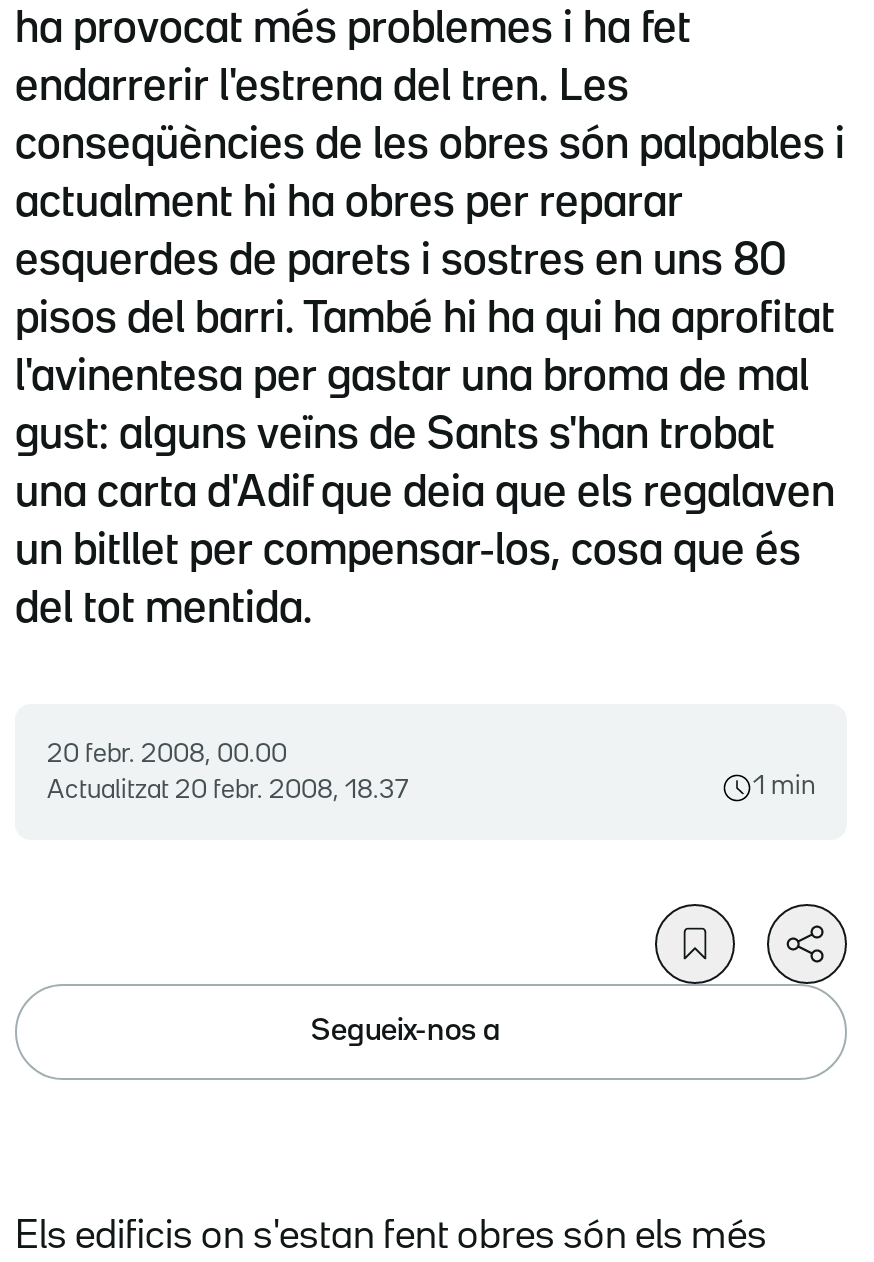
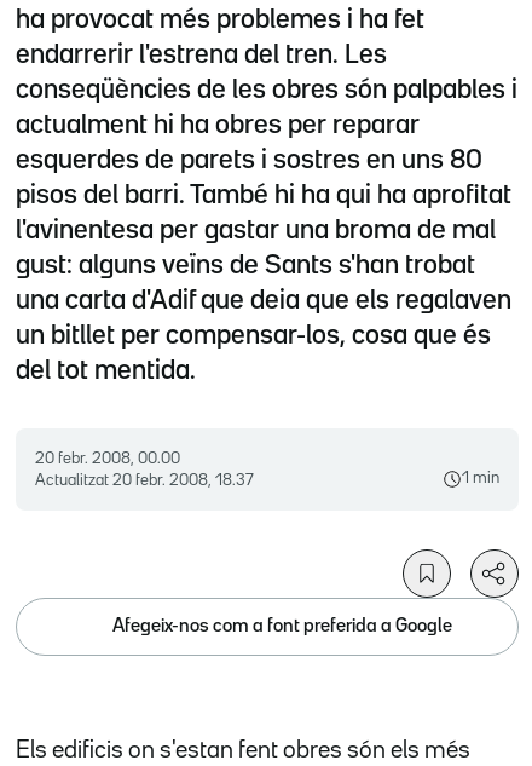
- Segueix-nos a
+ Afegeix-nos com a font preferida a Google
